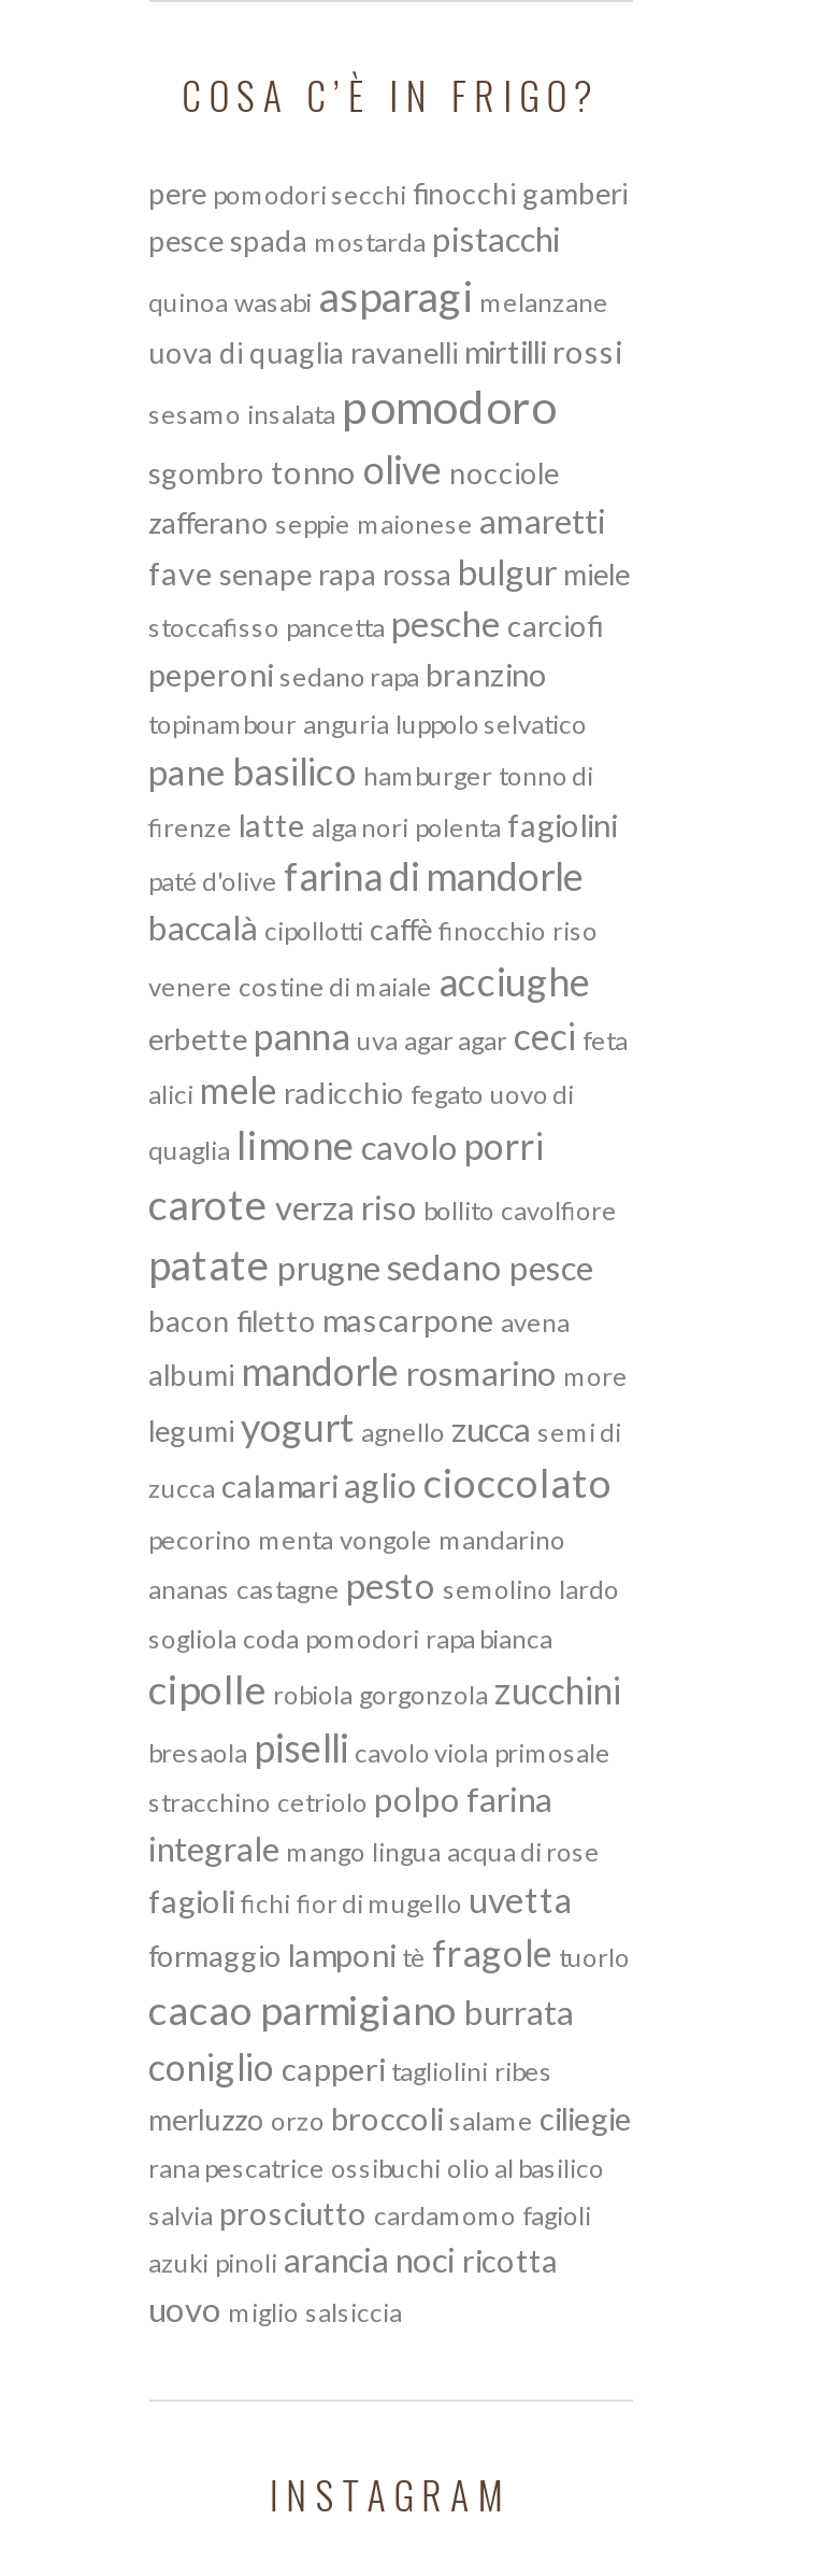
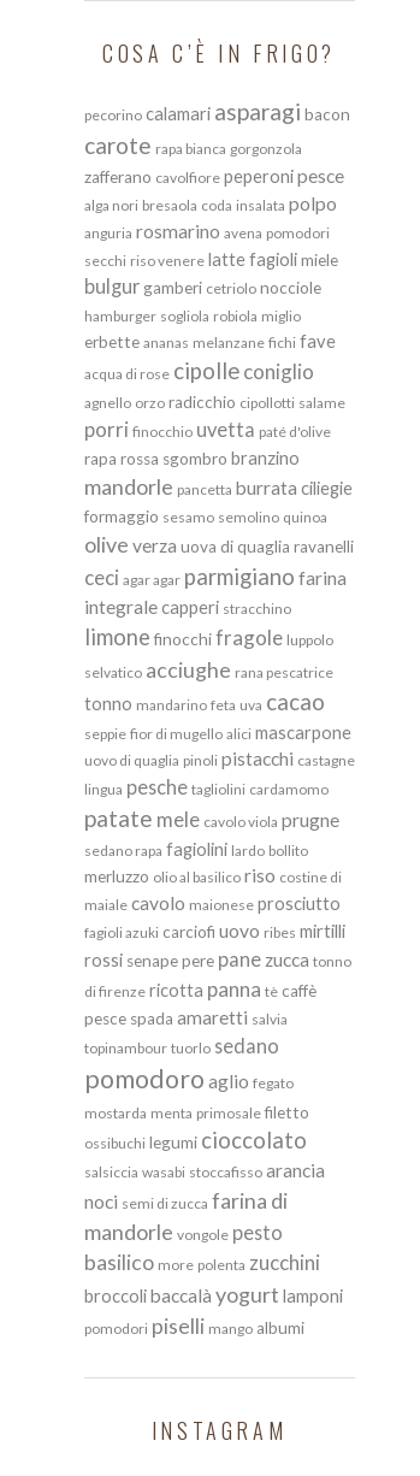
- pere pomodori secchi finocchi gamberi
- pesce spada mostarda pistacchi
- quinoa wasabi asparagi melanzane
- uova di quaglia ravanelli mirtilli rossi
- sesamo insalata pomodoro
- sgombro tonno olive nocciole
- zafferano seppie maionese amaretti
- fave senape rapa rossa bulgur miele
- stoccafisso pancetta pesche carciofi
- peperoni sedano rapa branzino
- topinambour anguria luppolo selvatico
- pane basilico hamburger tonno di
- firenze latte alga nori polenta fagiolini
- paté d'olive farina di mandorle
- baccalà cipollotti caffè finocchio riso
- venere costine di maiale acciughe
- erbette panna uva agar agar ceci feta
- alici mele radicchio fegato uovo di
- quaglia limone cavolo porri
- carote verza riso bollito cavolfiore
- patate prugne sedano pesce
- bacon filetto mascarpone avena
- albumi mandorle rosmarino more
- legumi yogurt agnello zucca semi di
- zucca calamari aglio cioccolato
- pecorino menta vongole mandarino
- ananas castagne pesto semolino lardo
- sogliola coda pomodori rapa bianca
- cipolle robiola gorgonzola zucchini
- bresaola piselli cavolo viola primosale
- stracchino cetriolo polpo farina
- integrale mango lingua acqua di rose
- fagioli fichi fior di mugello uvetta
- formaggio lamponi tè fragole tuorlo
- cacao parmigiano burrata
- coniglio capperi tagliolini ribes
- merluzzo orzo broccoli salame ciliegie
- rana pescatrice ossibuchi olio al basilico
- salvia prosciutto cardamomo fagioli
- azuki pinoli arancia noci ricotta
- uovo miglio salsiccia
+ pecorino calamari asparagi bacon
+ carote rapa bianca gorgonzola
+ zafferano cavolfiore peperoni pesce
+ alga nori bresaola coda insalata polpo
+ anguria rosmarino avena pomodori
+ secchi riso venere latte fagioli miele
+ bulgur gamberi cetriolo nocciole
+ hamburger sogliola robiola miglio
+ erbette ananas melanzane fichi fave
+ acqua di rose cipolle coniglio
+ agnello orzo radicchio cipollotti salame
+ porri finocchio uvetta paté d'olive
+ rapa rossa sgombro branzino
+ mandorle pancetta burrata ciliegie
+ formaggio sesamo semolino quinoa
+ olive verza uova di quaglia ravanelli
+ ceci agar agar parmigiano farina
+ integrale capperi stracchino
+ limone finocchi fragole luppolo
+ selvatico acciughe rana pescatrice
+ tonno mandarino feta uva cacao
+ seppie fior di mugello alici mascarpone
+ uovo di quaglia pinoli pistacchi castagne
+ lingua pesche tagliolini cardamomo
+ patate mele cavolo viola prugne
+ sedano rapa fagiolini lardo bollito
+ merluzzo olio al basilico riso costine di
+ maiale cavolo maionese prosciutto
+ fagioli azuki carciofi uovo ribes mirtilli
+ rossi senape pere pane zucca tonno
+ di firenze ricotta panna tè caffè
+ pesce spada amaretti salvia
+ topinambour tuorlo sedano
+ pomodoro aglio fegato
+ mostarda menta primosale filetto
+ ossibuchi legumi cioccolato
+ salsiccia wasabi stoccafisso arancia
+ noci semi di zucca farina di
+ mandorle vongole pesto
+ basilico more polenta zucchini
+ broccoli baccalà yogurt lamponi
+ pomodori piselli mango albumi
